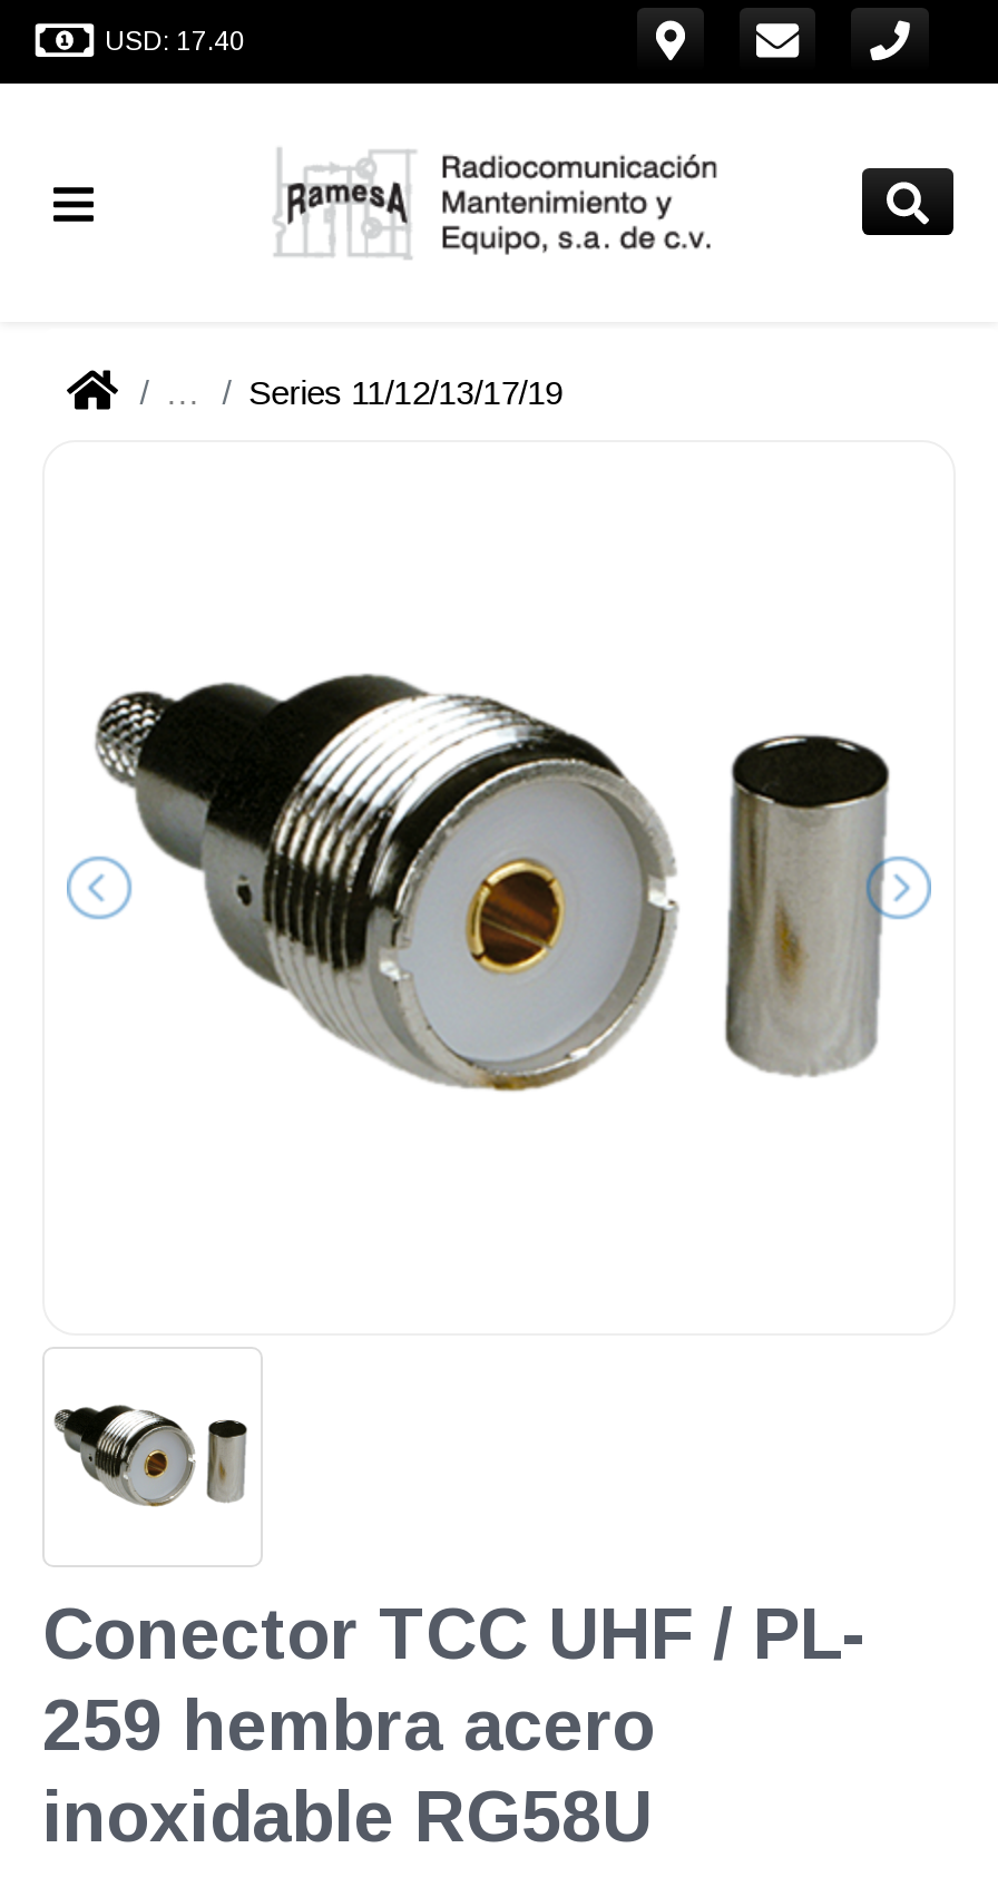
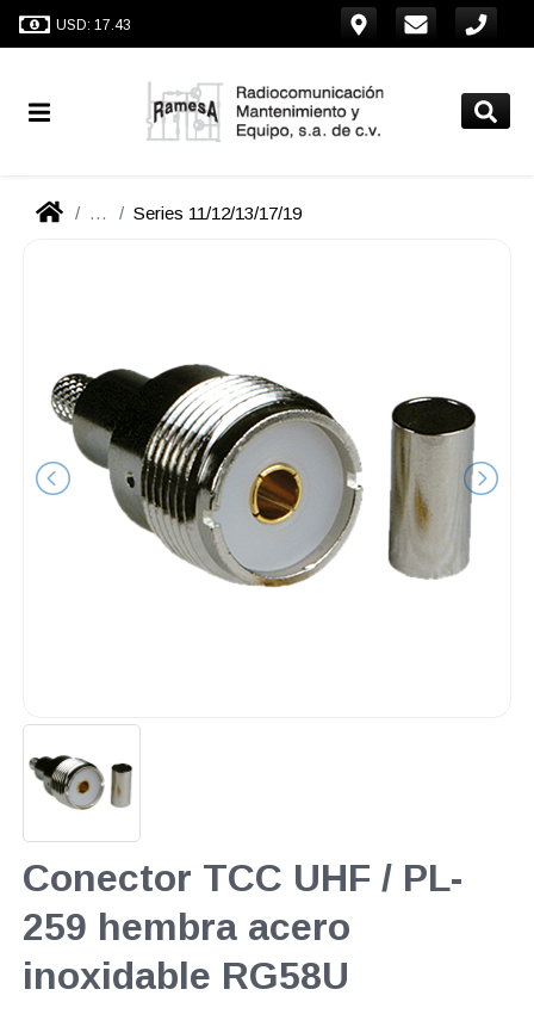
- USD: 17.40
+ USD: 17.43
